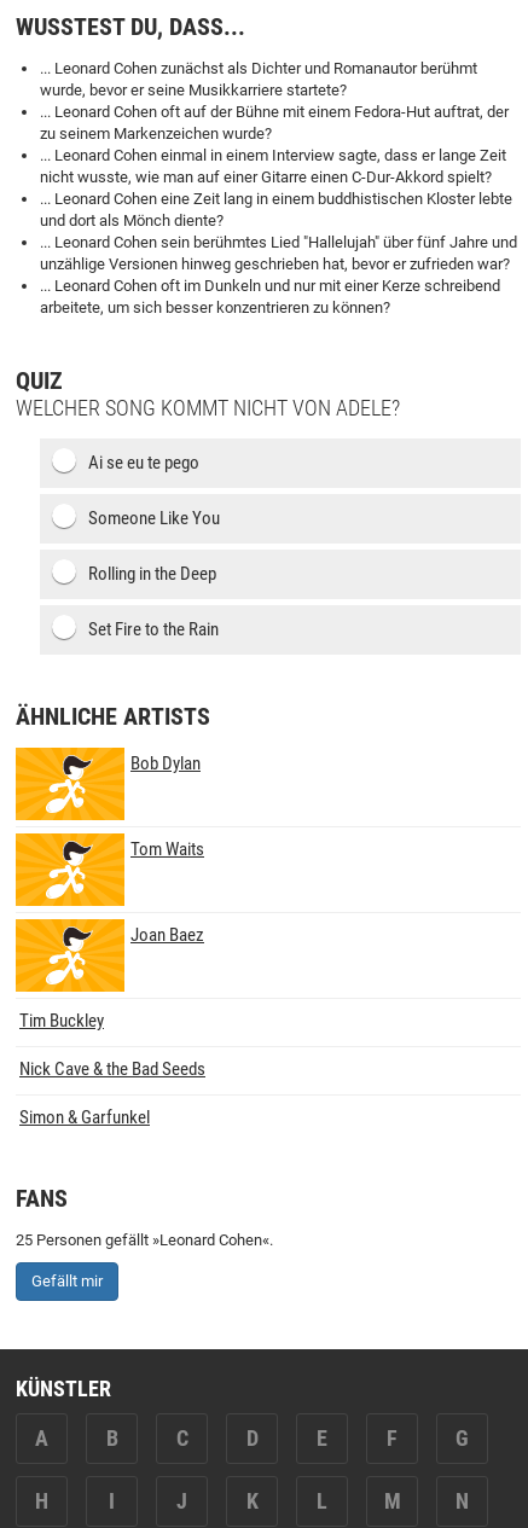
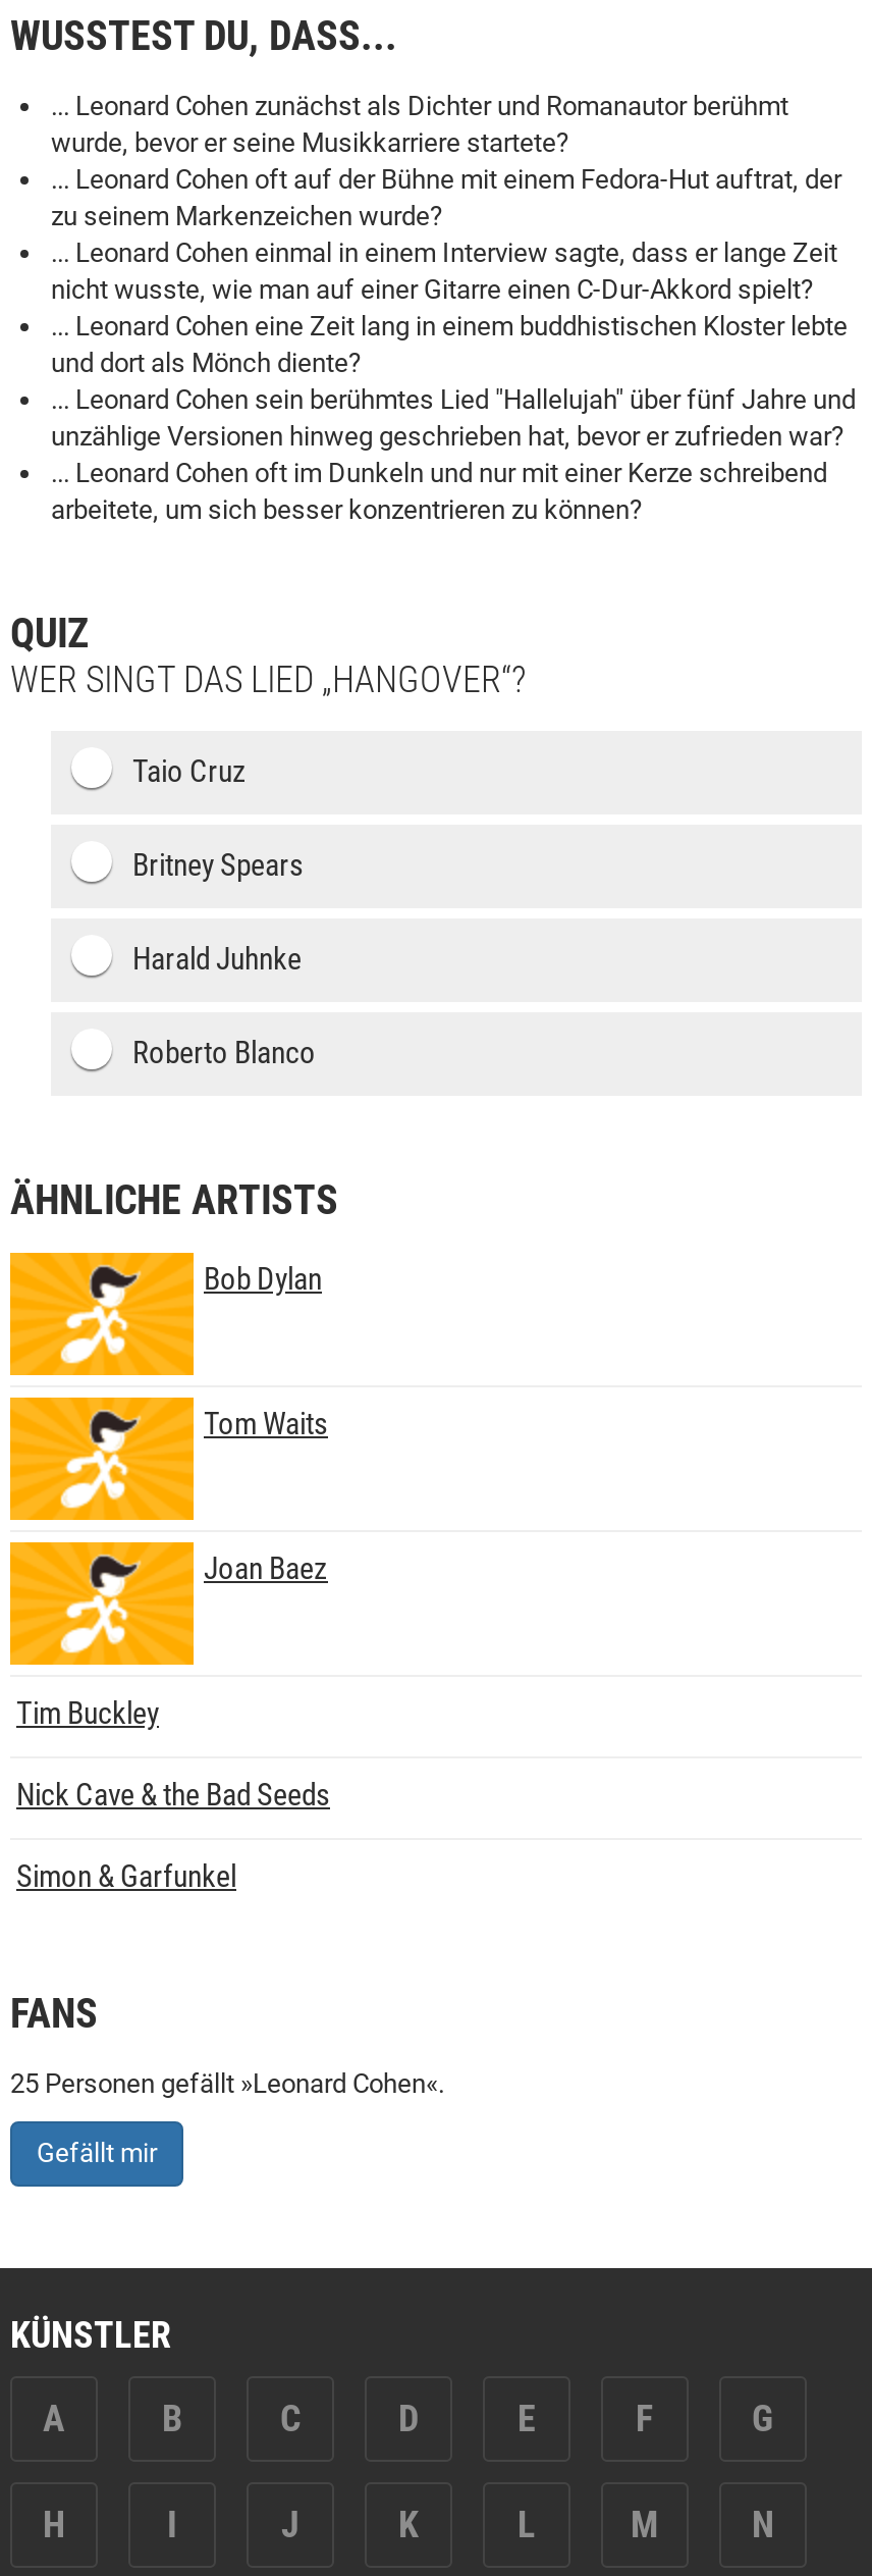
- WELCHER SONG KOMMT NICHT VON ADELE?
+ WER SINGT DAS LIED „HANGOVER“?

- Ai se eu te pego
+ Taio Cruz

- Someone Like You
+ Britney Spears

- Rolling in the Deep
+ Harald Juhnke

- Set Fire to the Rain
+ Roberto Blanco
